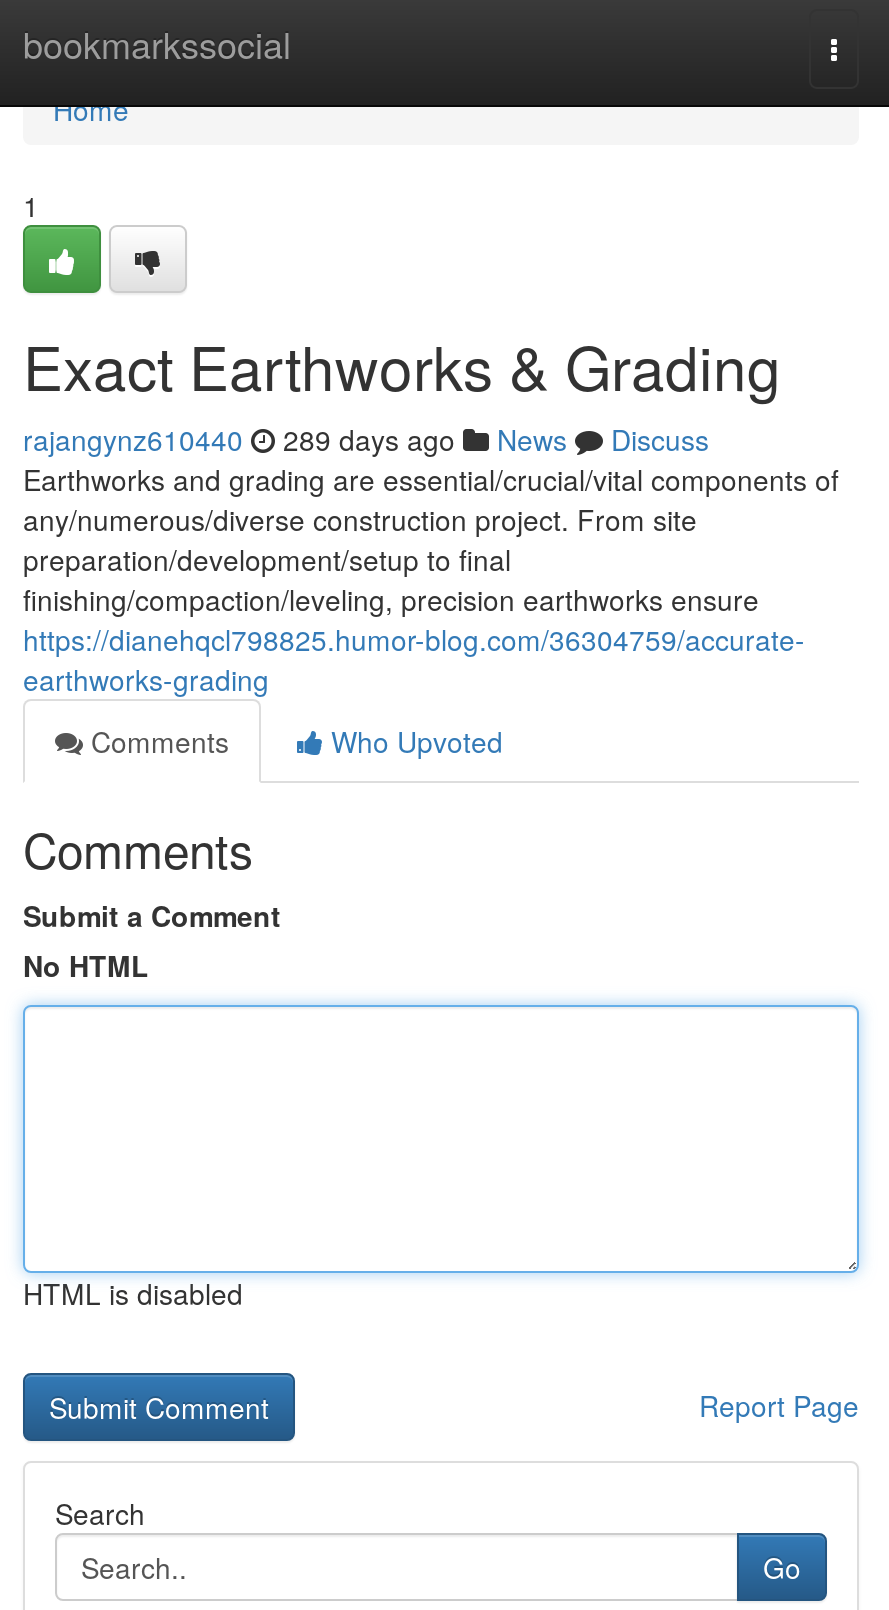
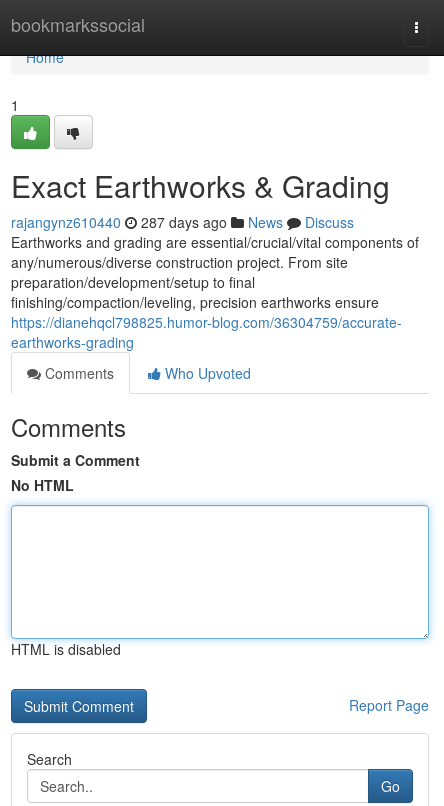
- rajangynz610440 289 days ago News Discuss
+ rajangynz610440 287 days ago News Discuss
